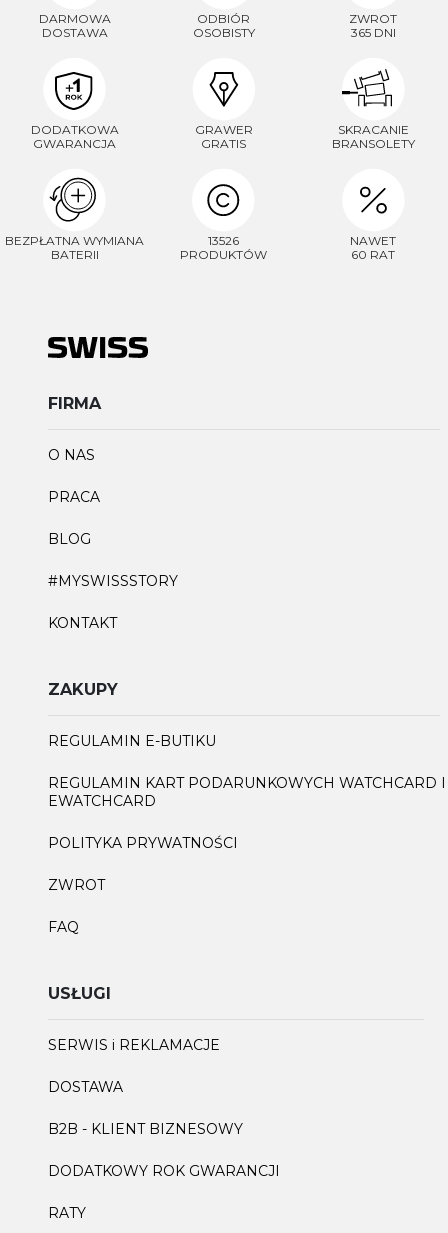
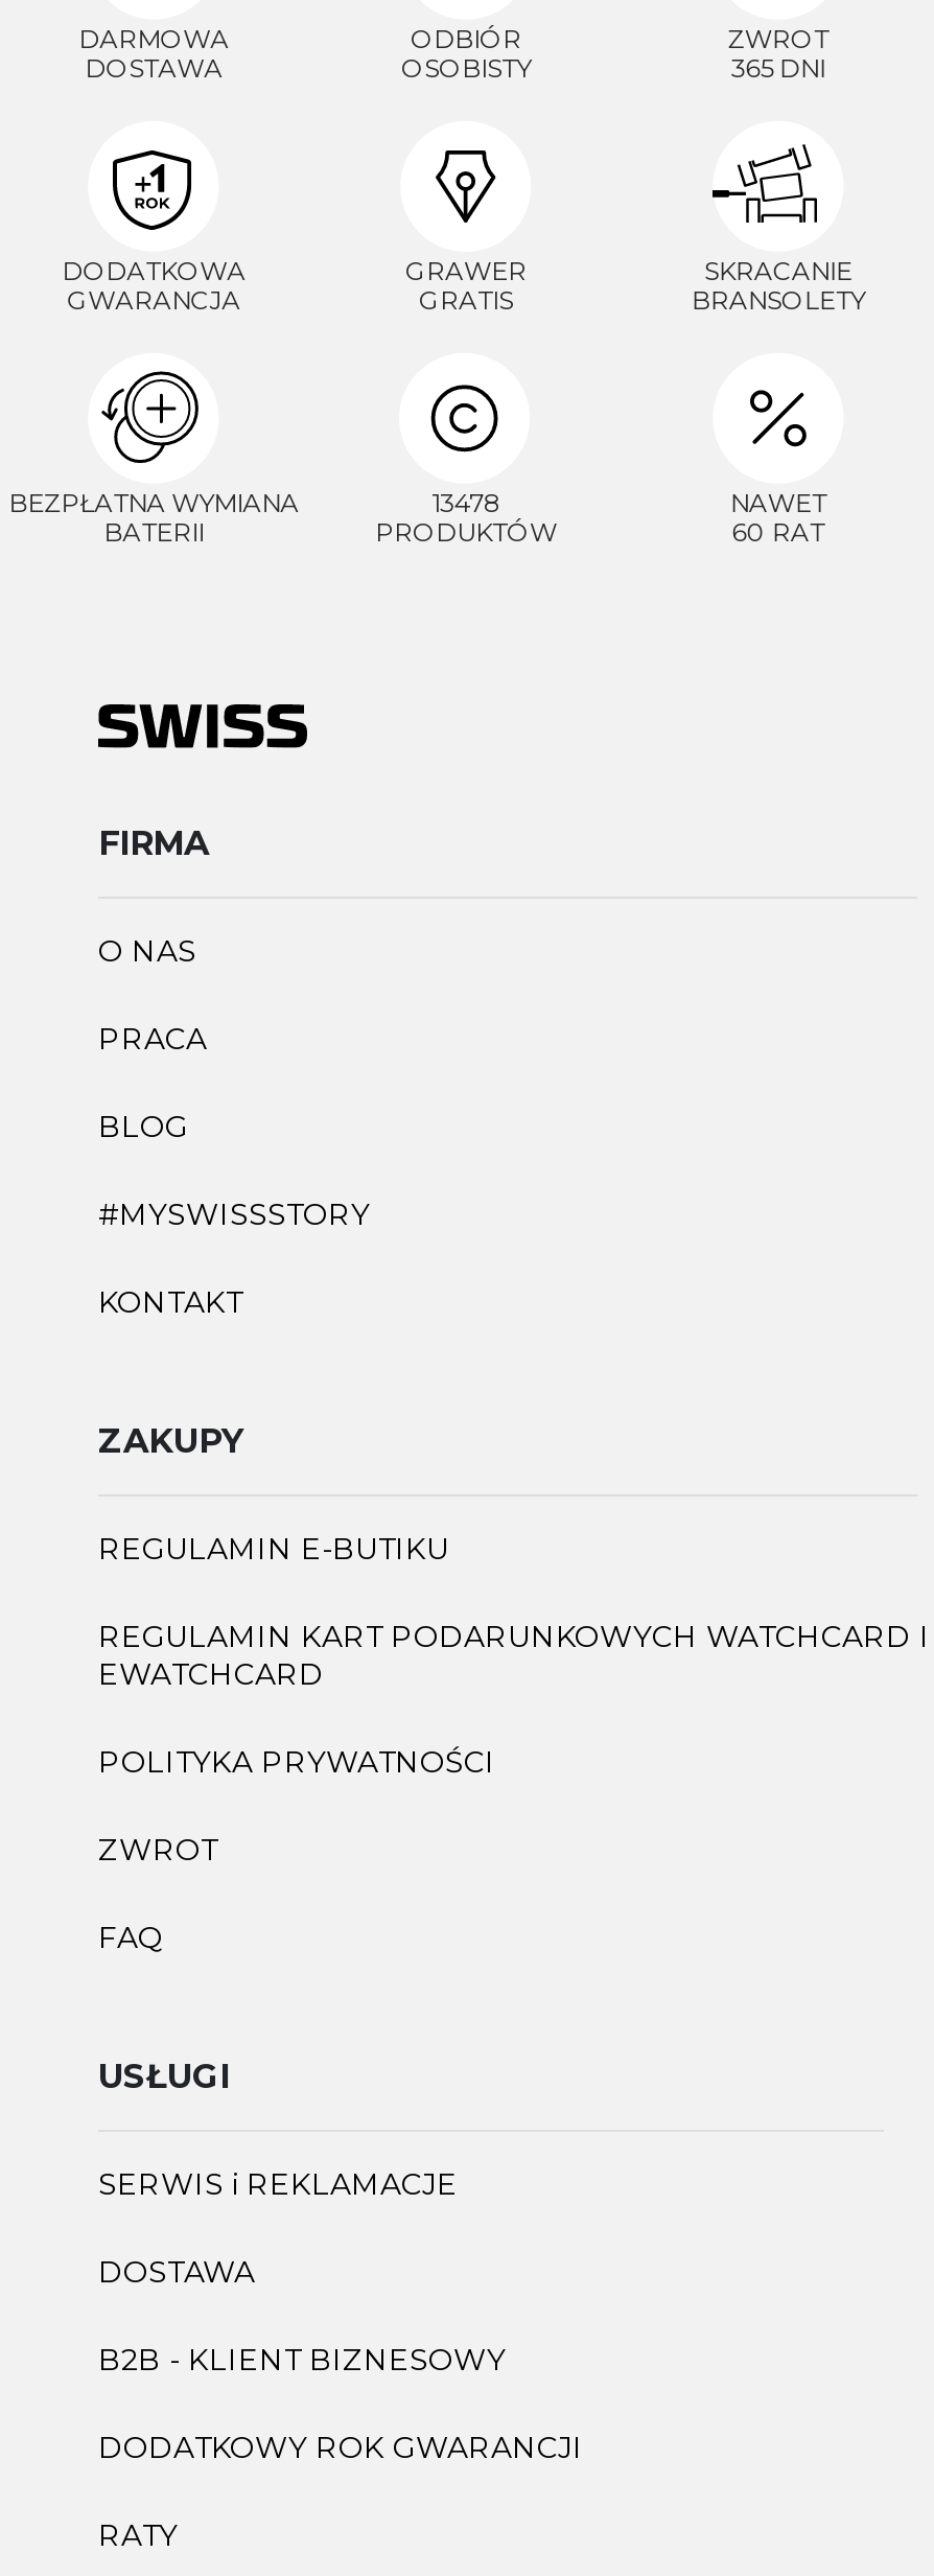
- 13526
+ 13478
